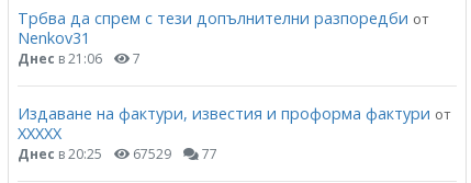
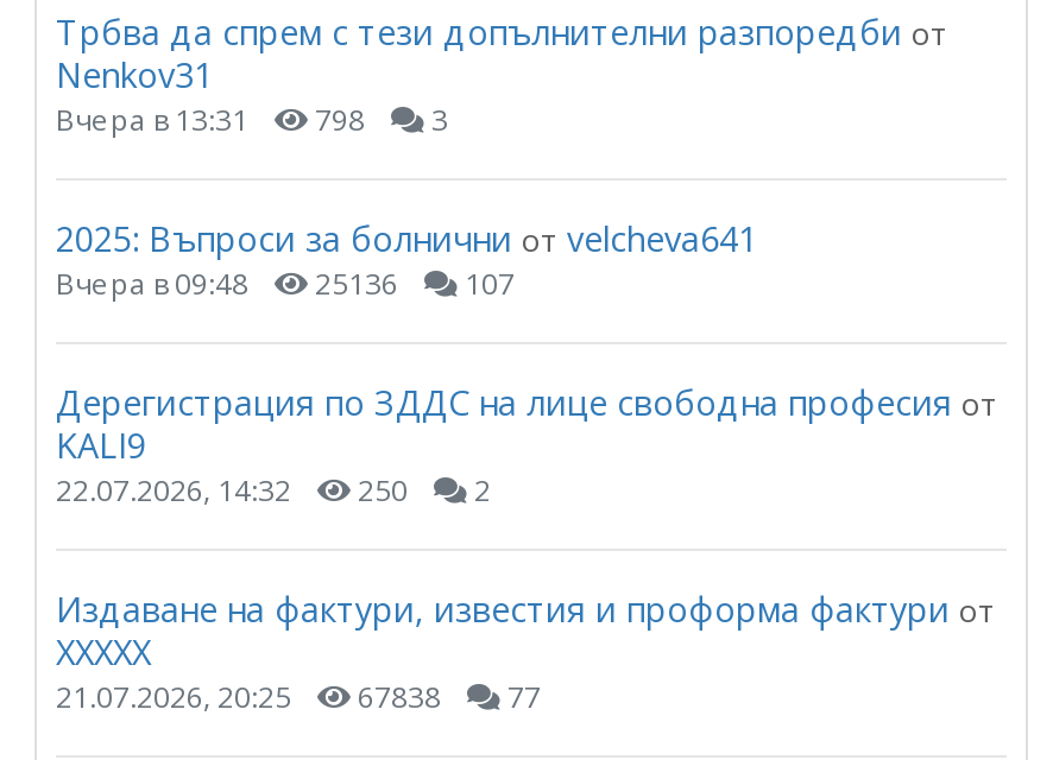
- Днес в 21:06
- 7
+ Вчера в 13:31
+ 798
+ 3
+ 2025: Въпроси за болнични от velcheva641
+ Вчера в 09:48
+ 25136
+ 107
+ Дерегистрация по ЗДДС на лице свободна професия от
+ KALI9
+ 22.07.2026, 14:32
+ 250
+ 2

- Днес в 20:25
- 67529
+ 21.07.2026, 20:25
+ 67838
